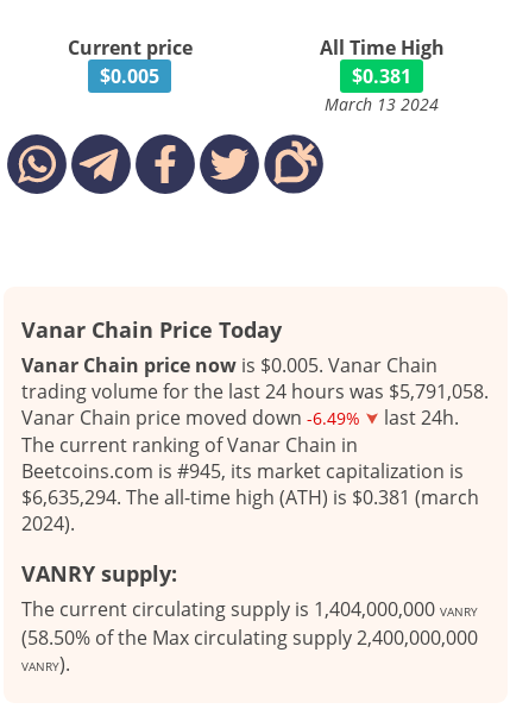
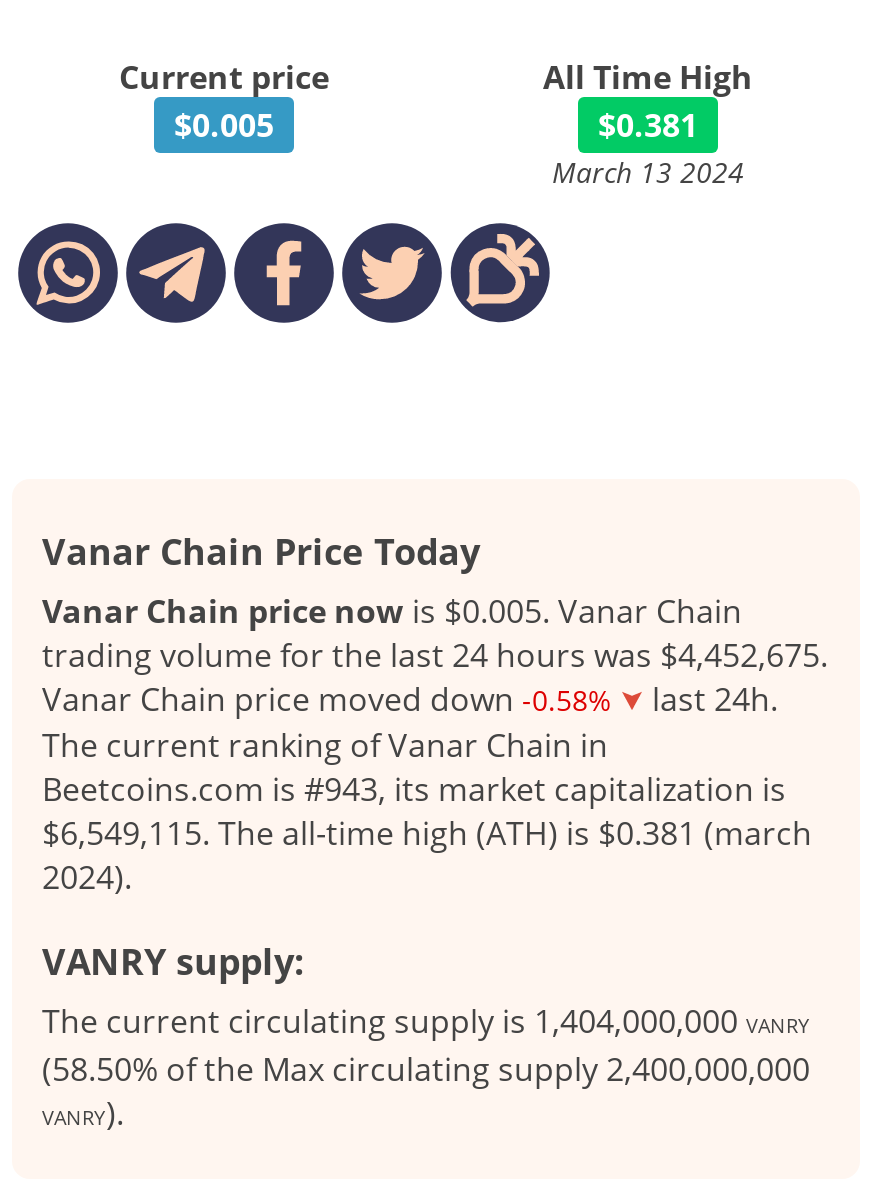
- trading volume for the last 24 hours was $5,791,058.
+ trading volume for the last 24 hours was $4,452,675.

- Vanar Chain price moved down -6.49% last 24h.
+ Vanar Chain price moved down -0.58% last 24h.

- Beetcoins.com is #945, its market capitalization is
+ Beetcoins.com is #943, its market capitalization is

- $6,635,294. The all-time high (ATH) is $0.381 (march
+ $6,549,115. The all-time high (ATH) is $0.381 (march
